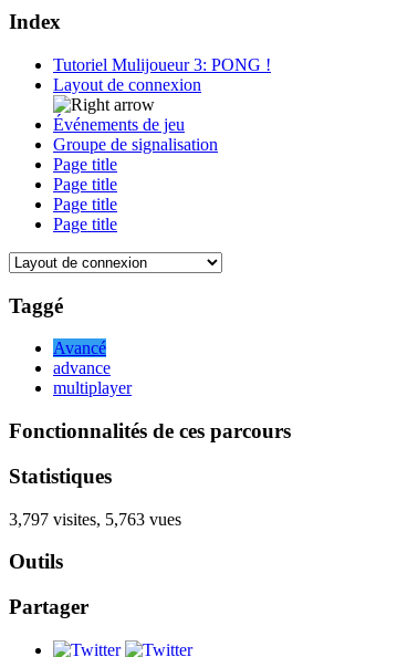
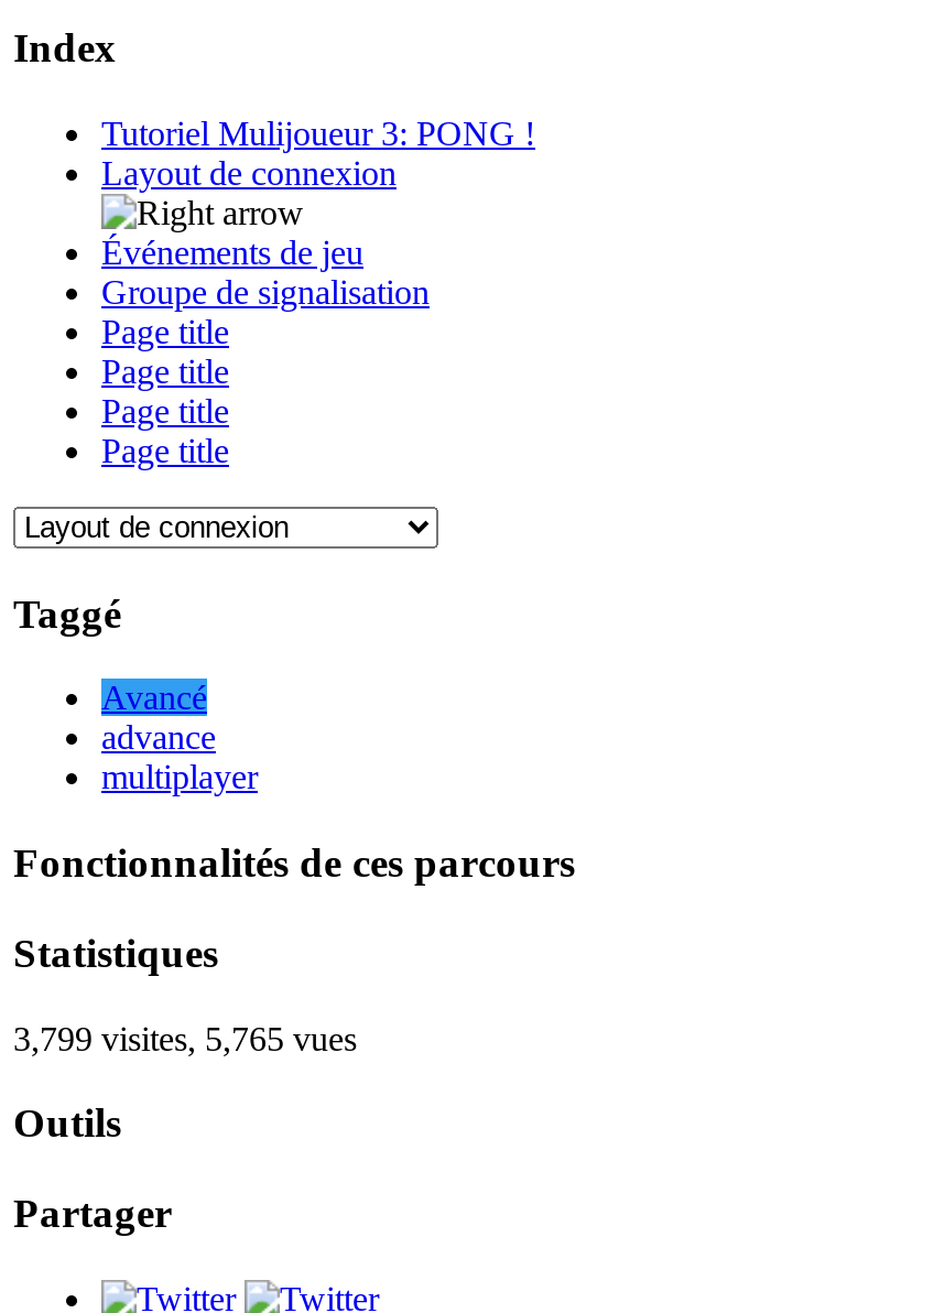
- 3,797 visites, 5,763 vues
+ 3,799 visites, 5,765 vues
